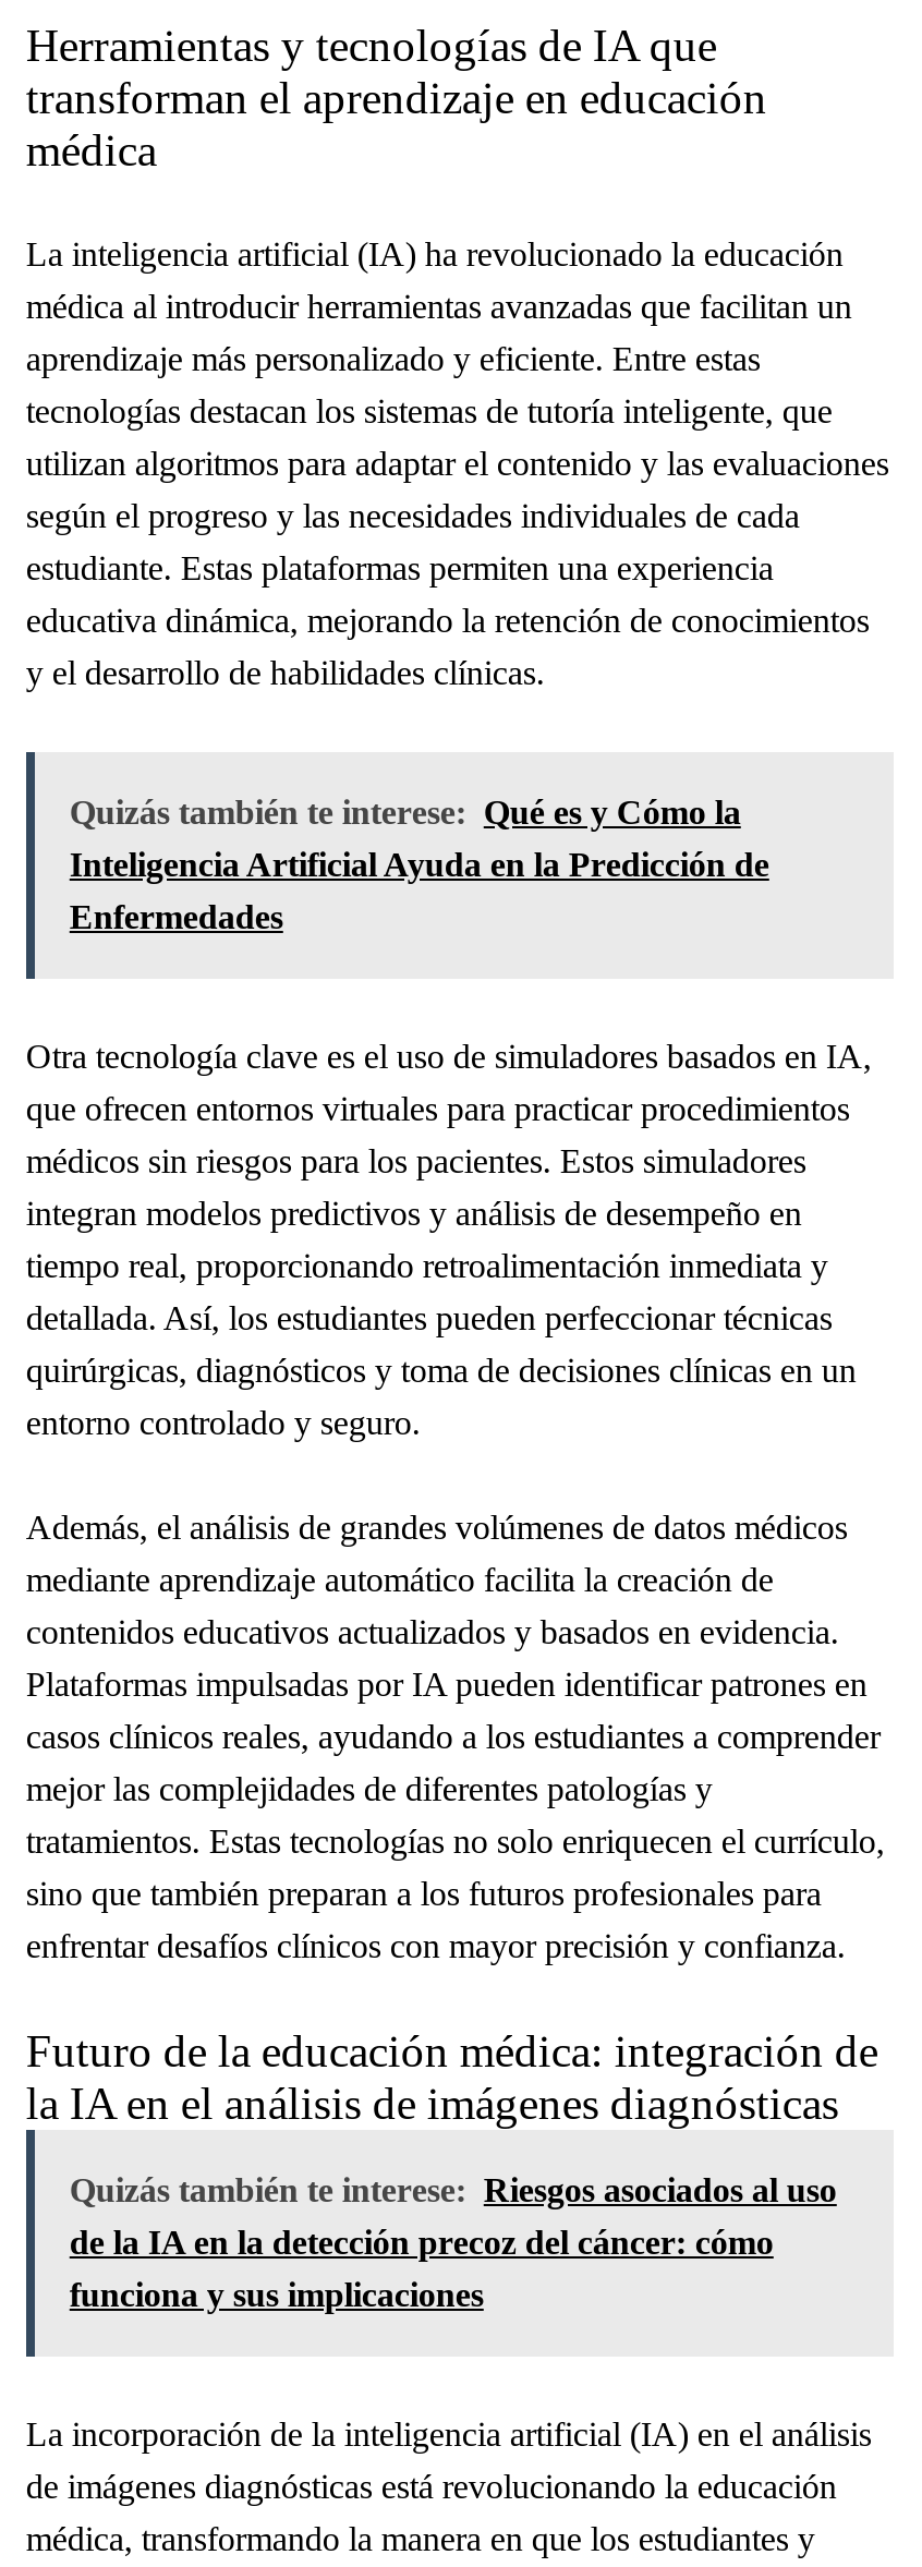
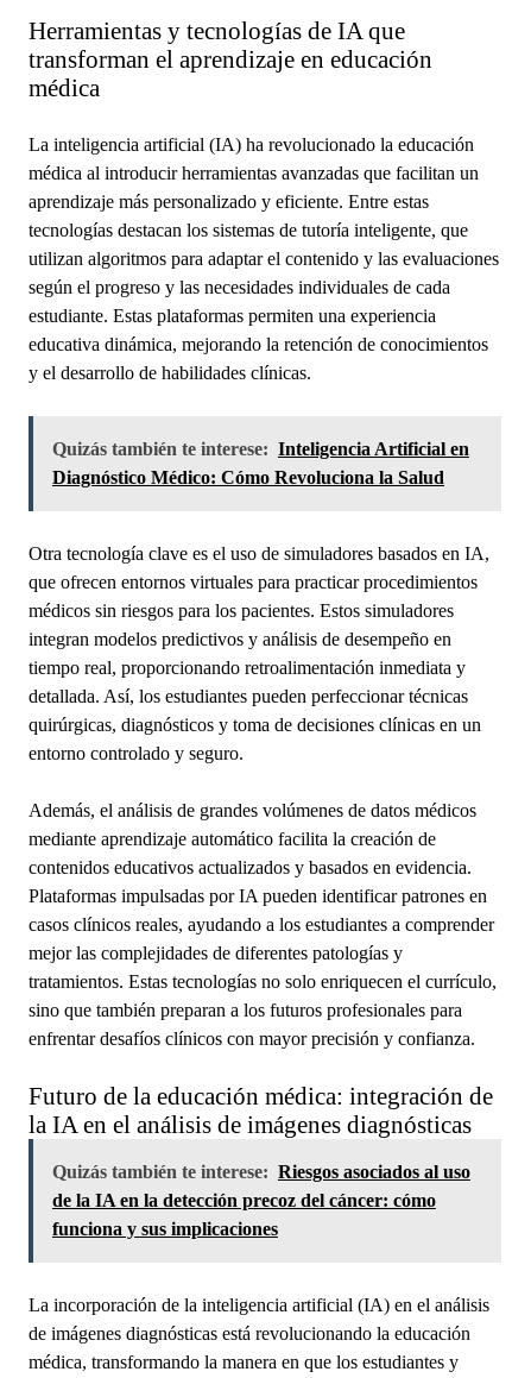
- Quizás también te interese: Qué es y Cómo la
- Inteligencia Artificial Ayuda en la Predicción de
- Enfermedades
+ Quizás también te interese: Inteligencia Artificial en
+ Diagnóstico Médico: Cómo Revoluciona la Salud
